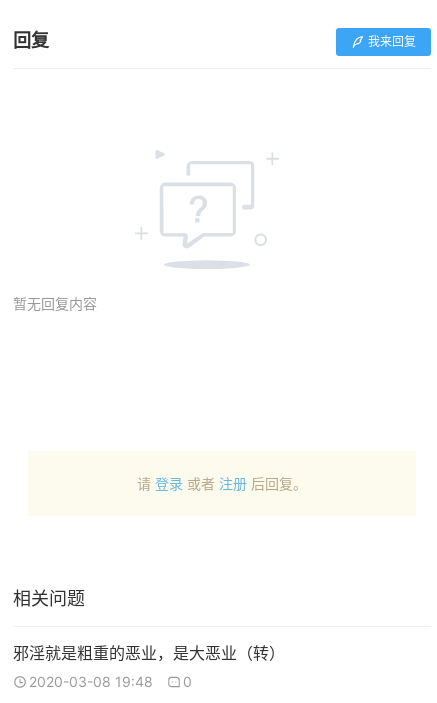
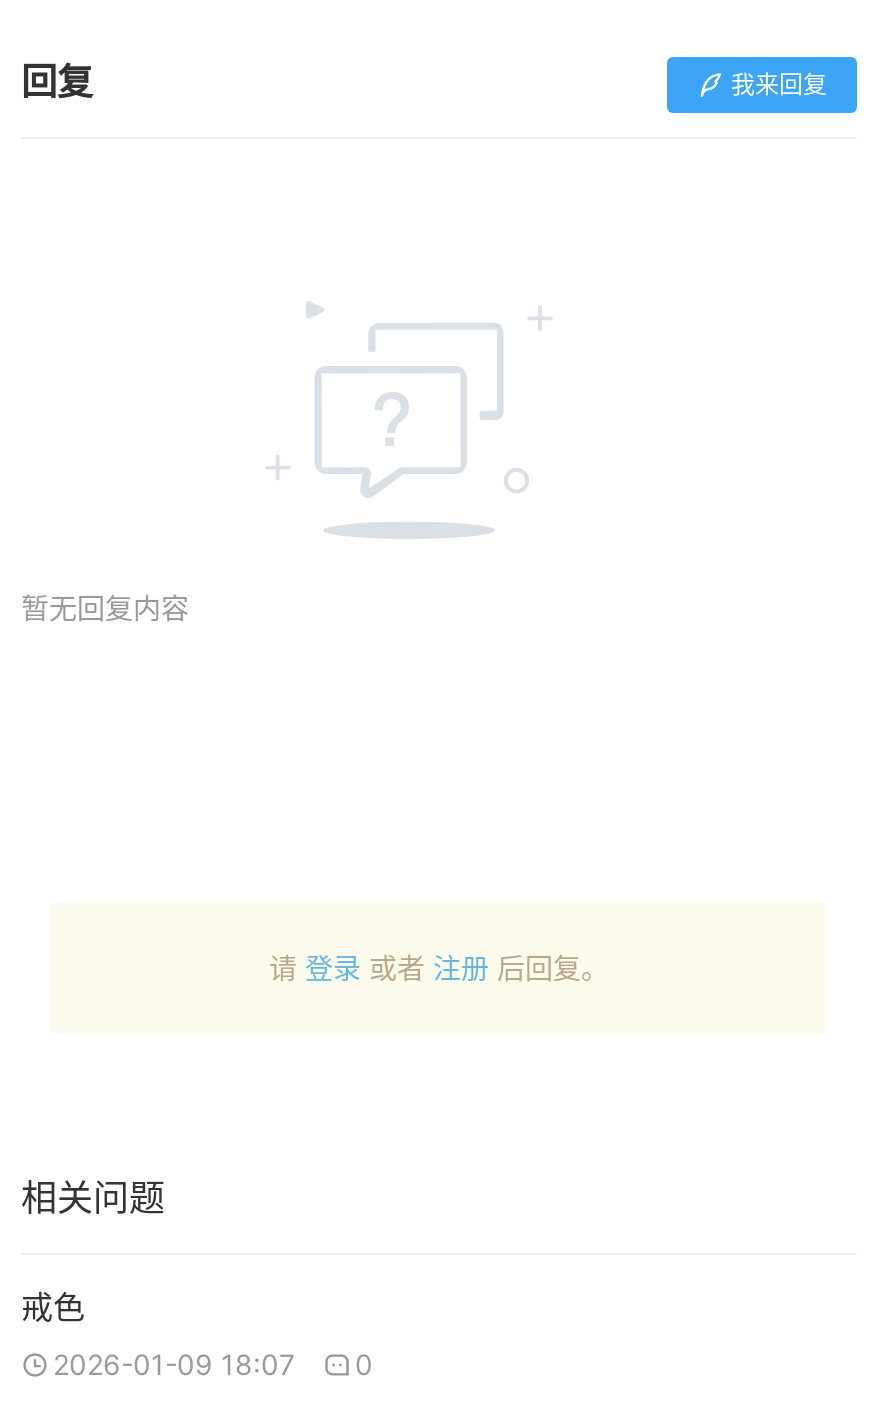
- 邪淫就是粗重的恶业，是大恶业（转）
+ 戒色

- 2020-03-08 19:48 0
+ 2026-01-09 18:07 0
